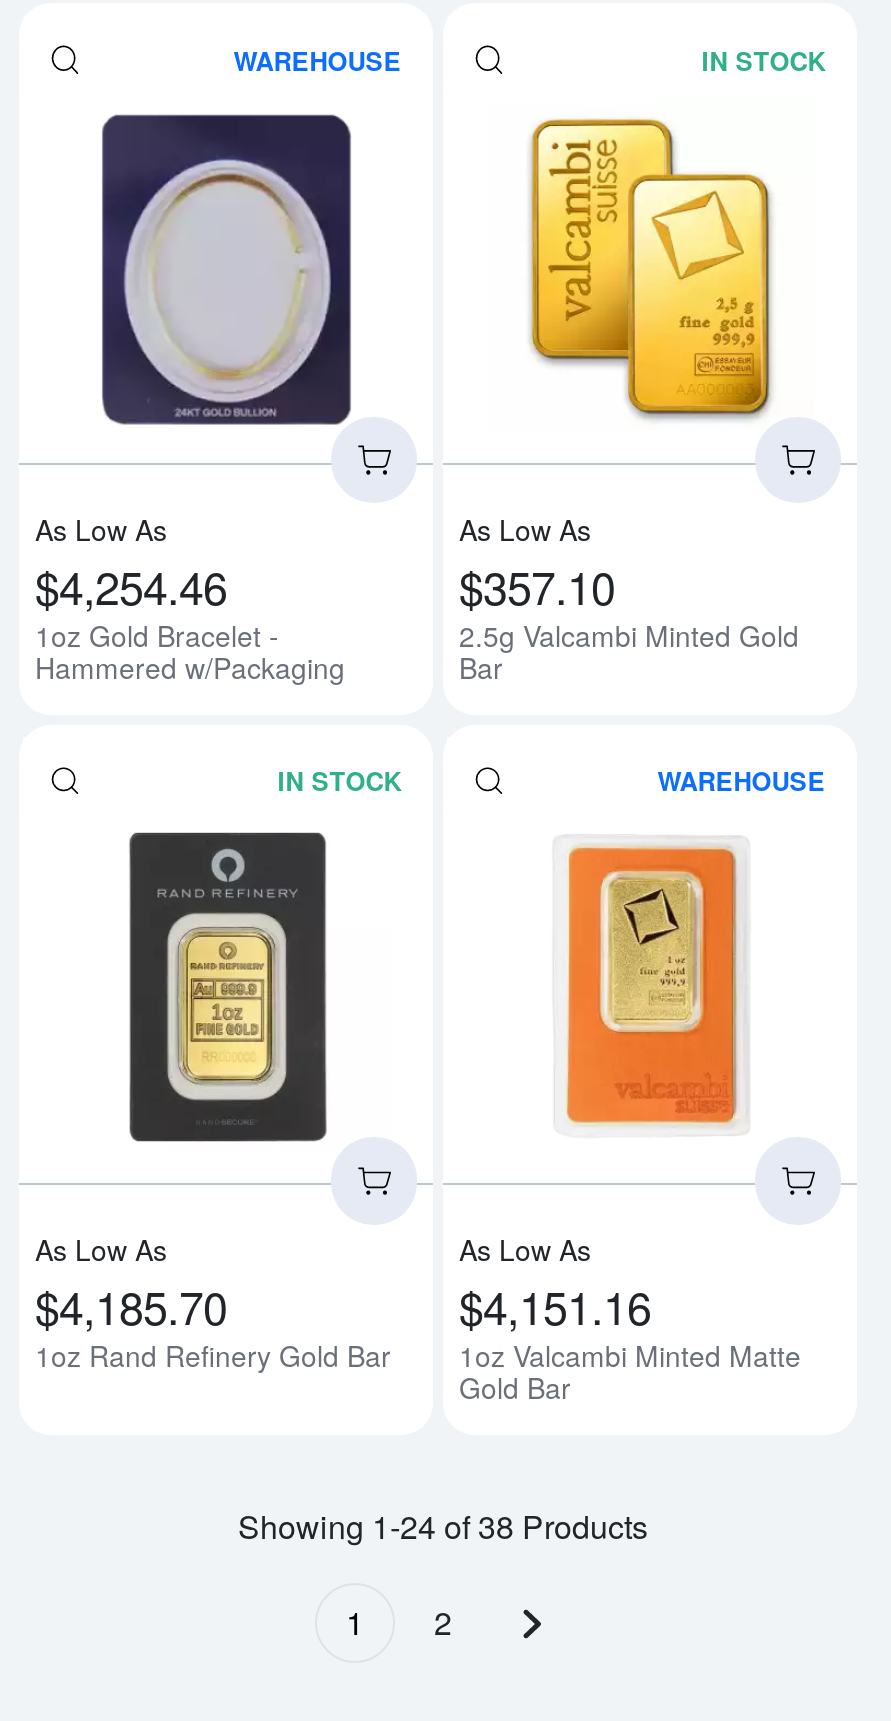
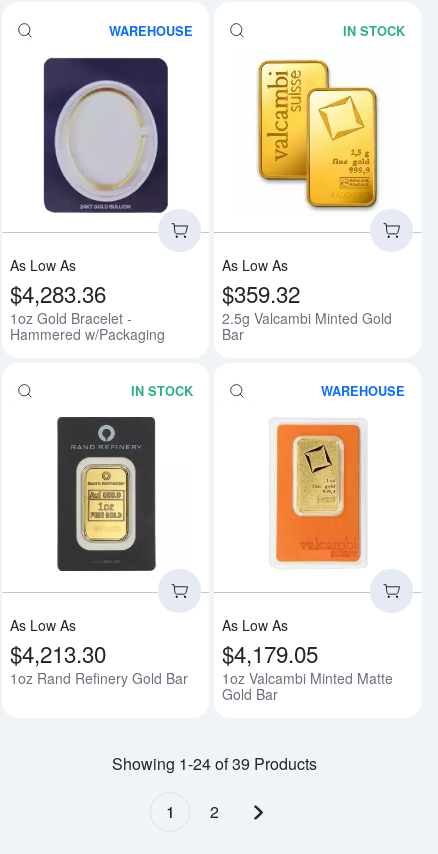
- $4,254.46
+ $4,283.36

- $357.10
+ $359.32

- $4,185.70
+ $4,213.30

- $4,151.16
+ $4,179.05

- Showing 1-24 of 38 Products
+ Showing 1-24 of 39 Products
